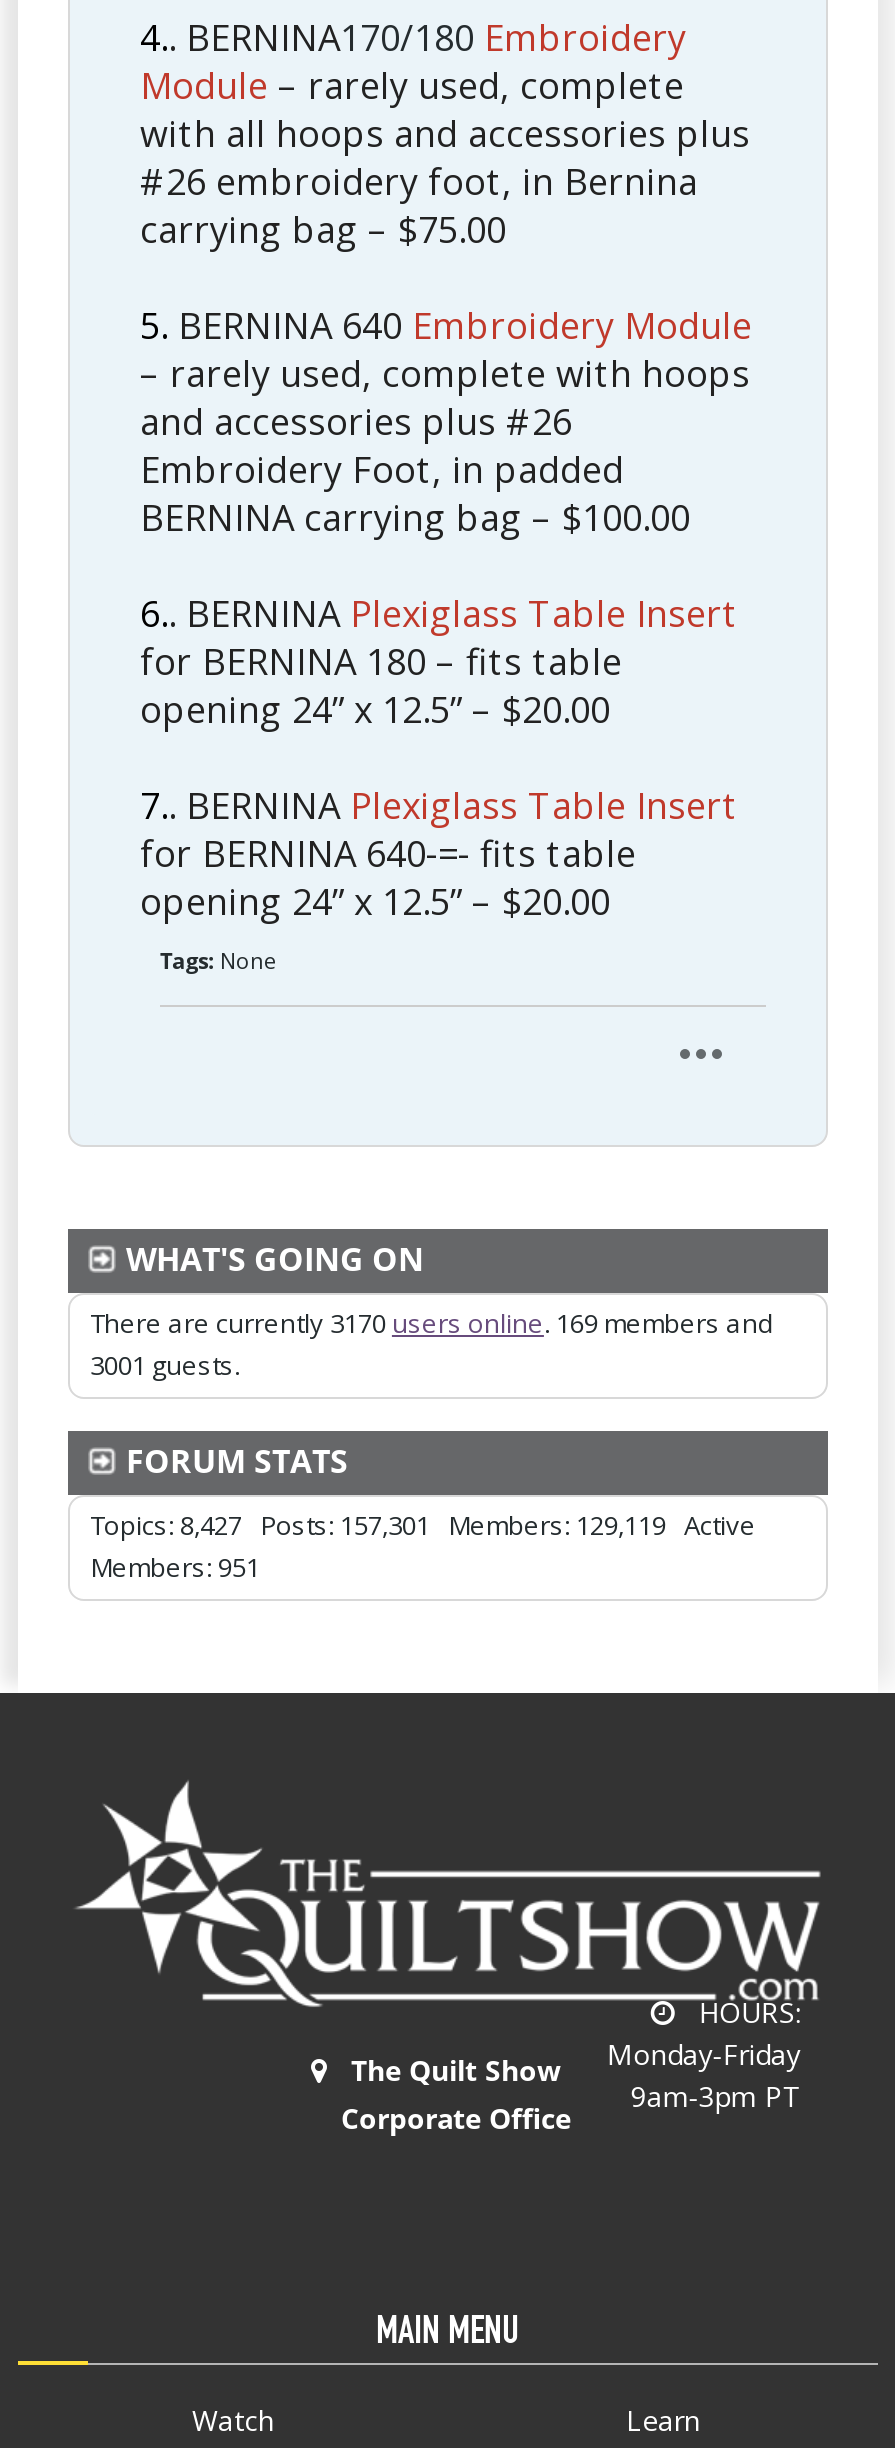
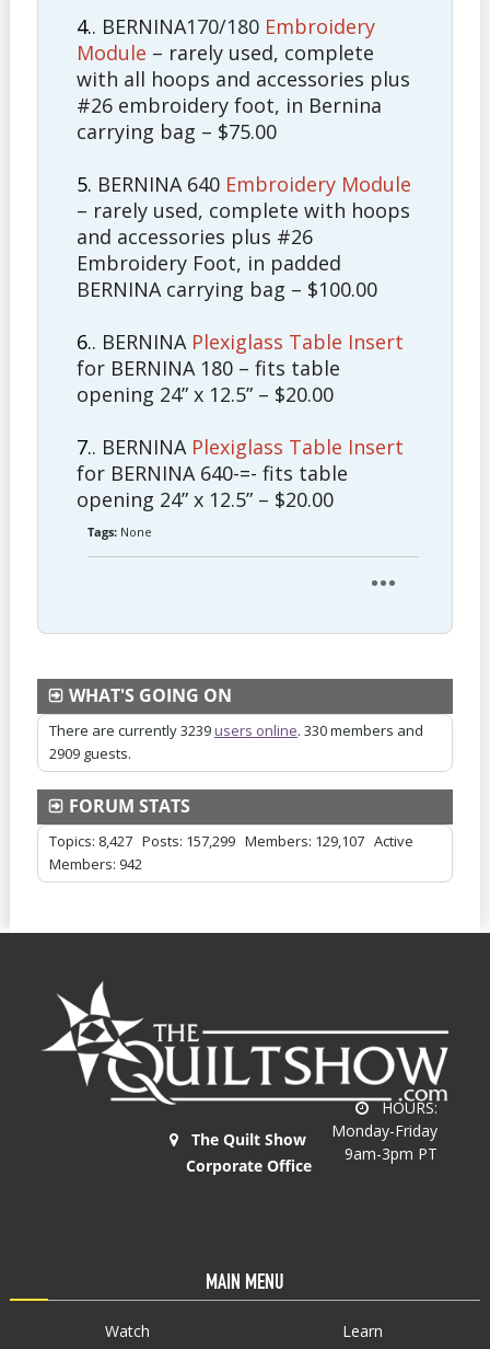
- There are currently 3170 users online. 169 members and
+ There are currently 3239 users online. 330 members and

- 3001 guests.
+ 2909 guests.

- Topics: 8,427 Posts: 157,301 Members: 129,119 Active
+ Topics: 8,427 Posts: 157,299 Members: 129,107 Active

- Members: 951
+ Members: 942
